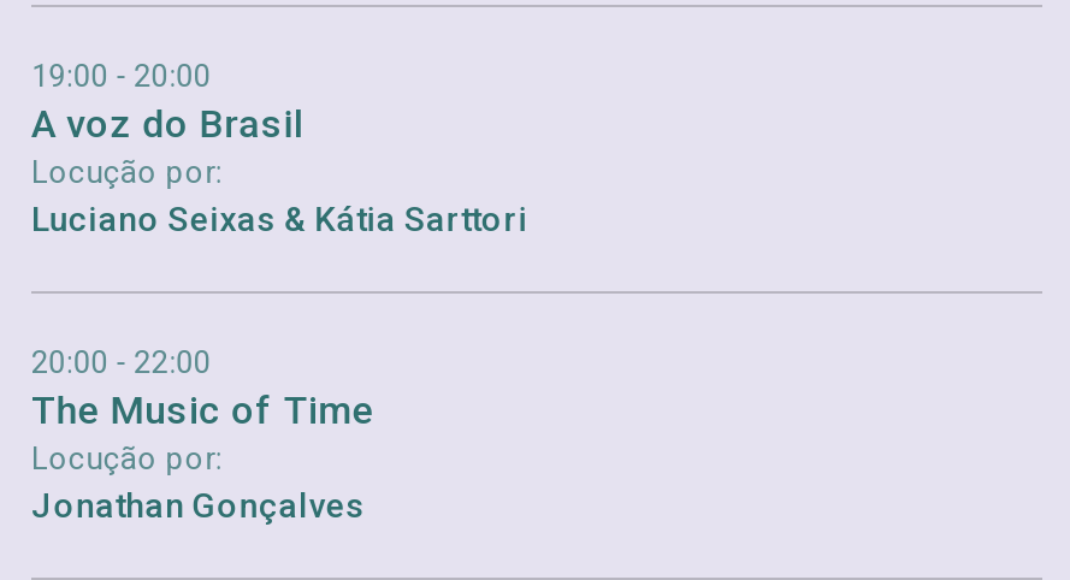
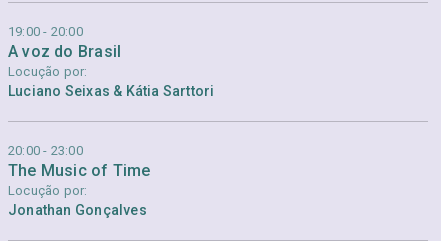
- 20:00 - 22:00
+ 20:00 - 23:00
